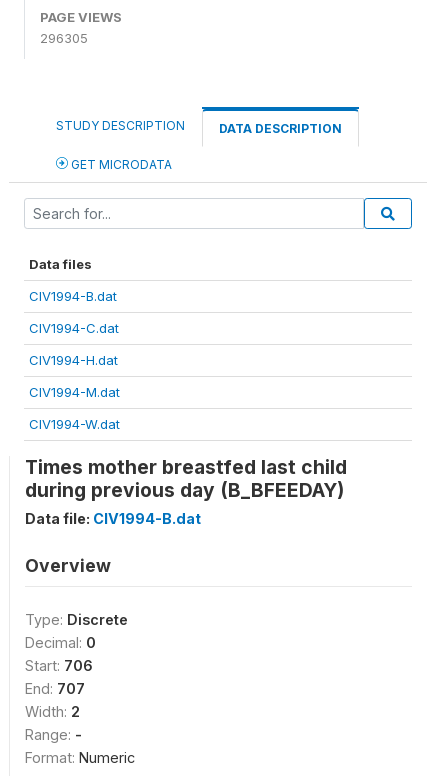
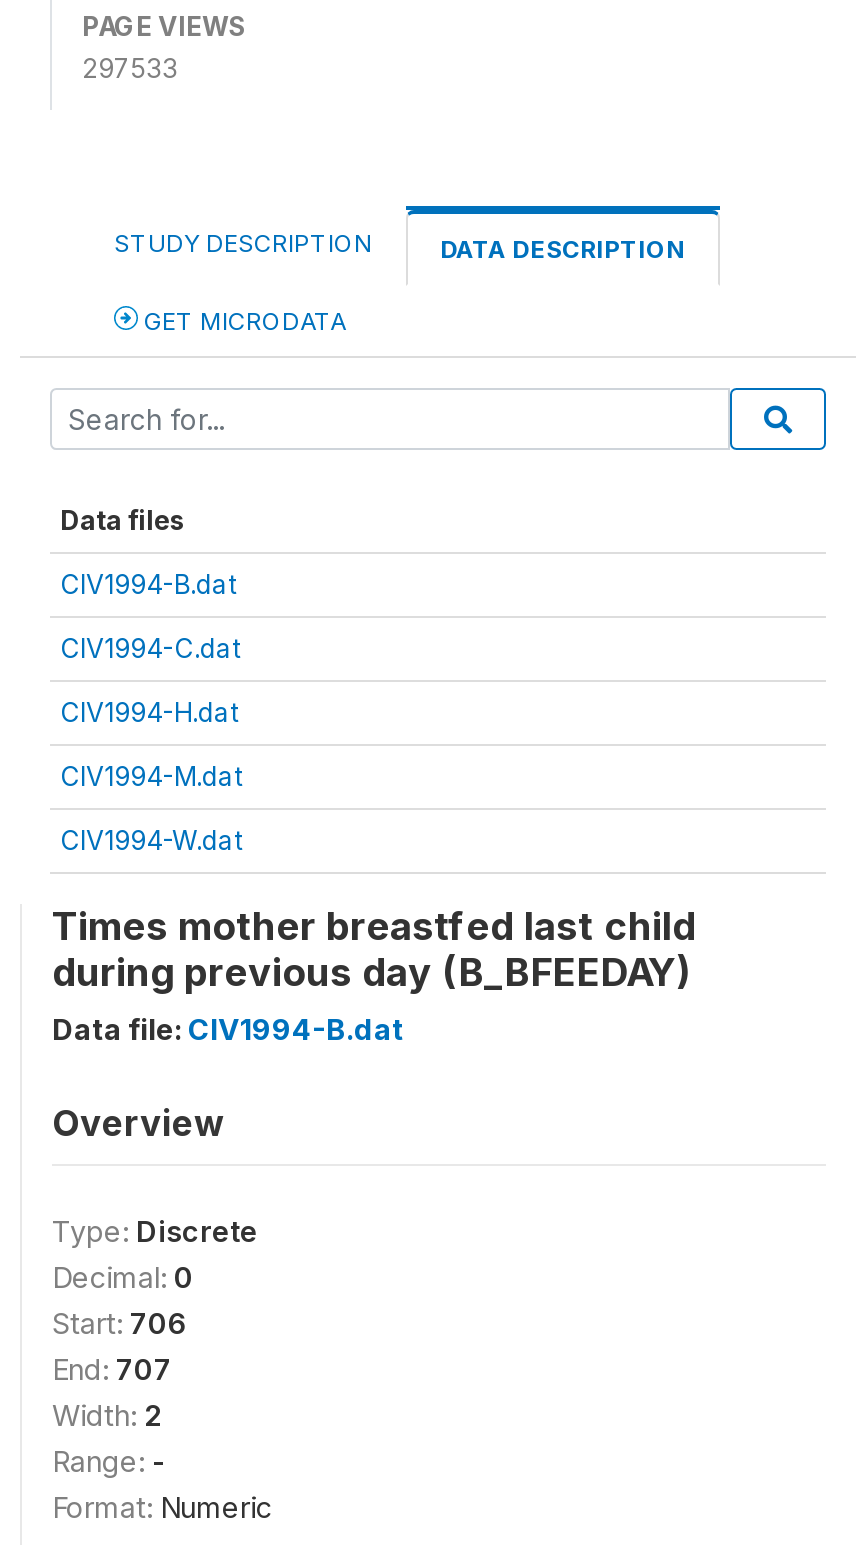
- 296305
+ 297533
